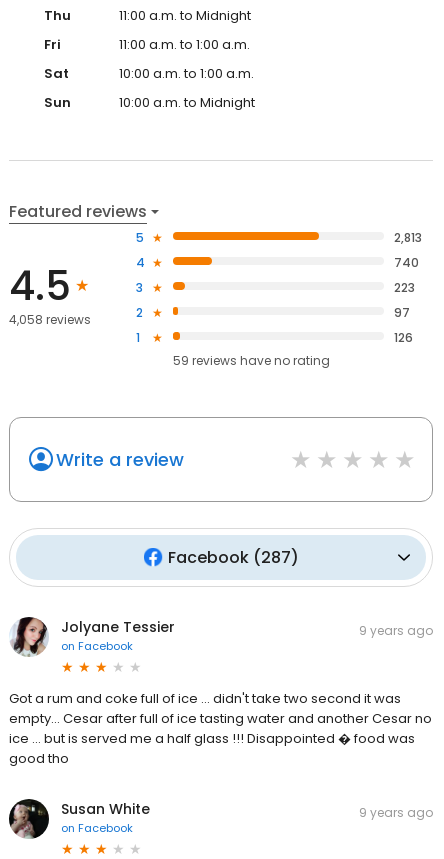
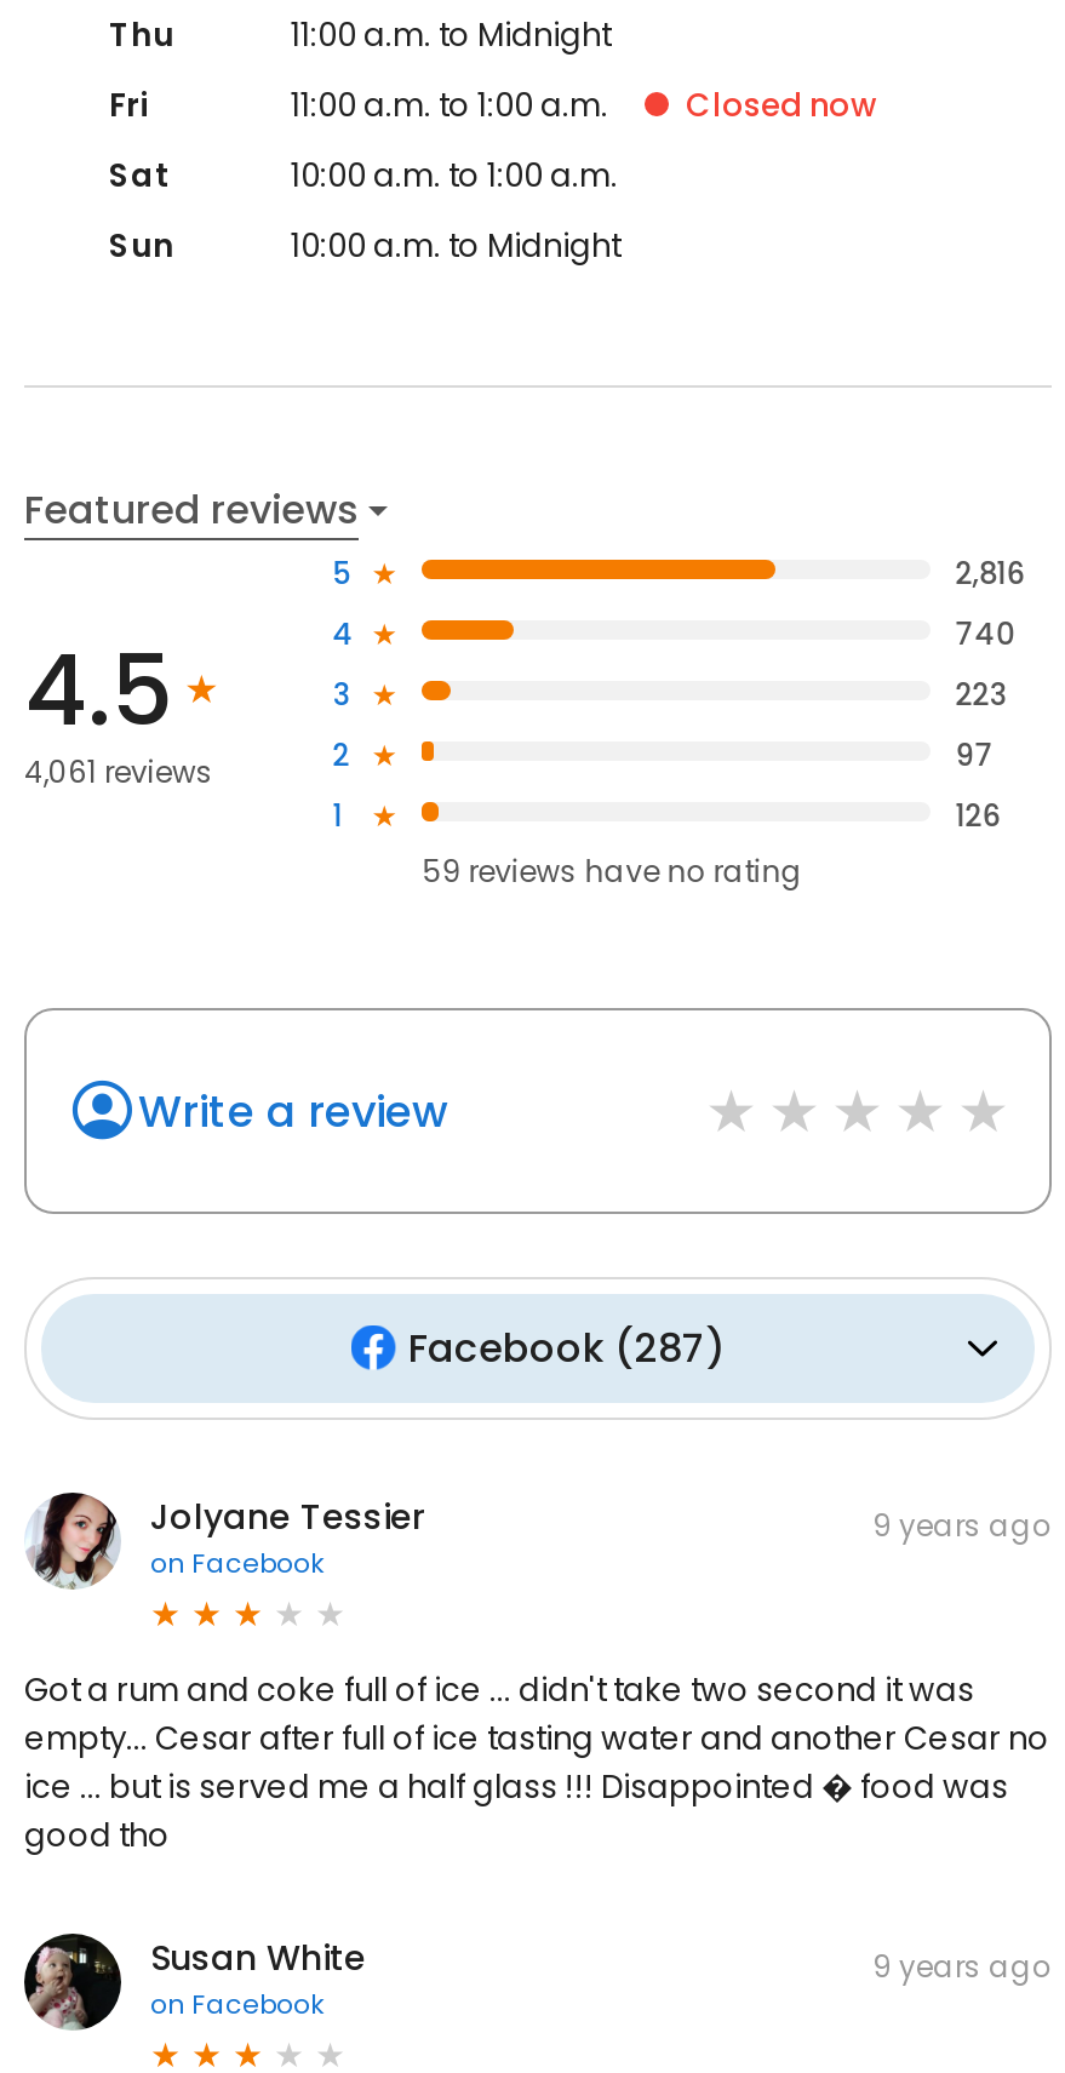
+ Closed now

- 2,813
+ 2,816

- 4,058 reviews
+ 4,061 reviews
